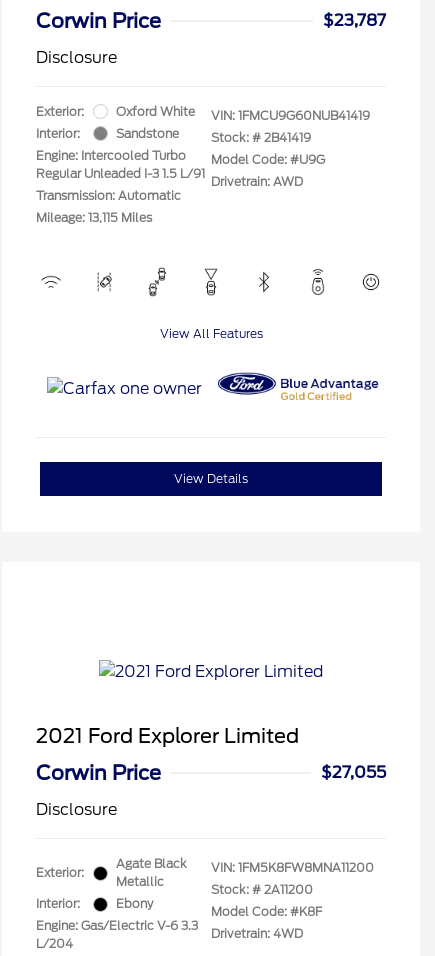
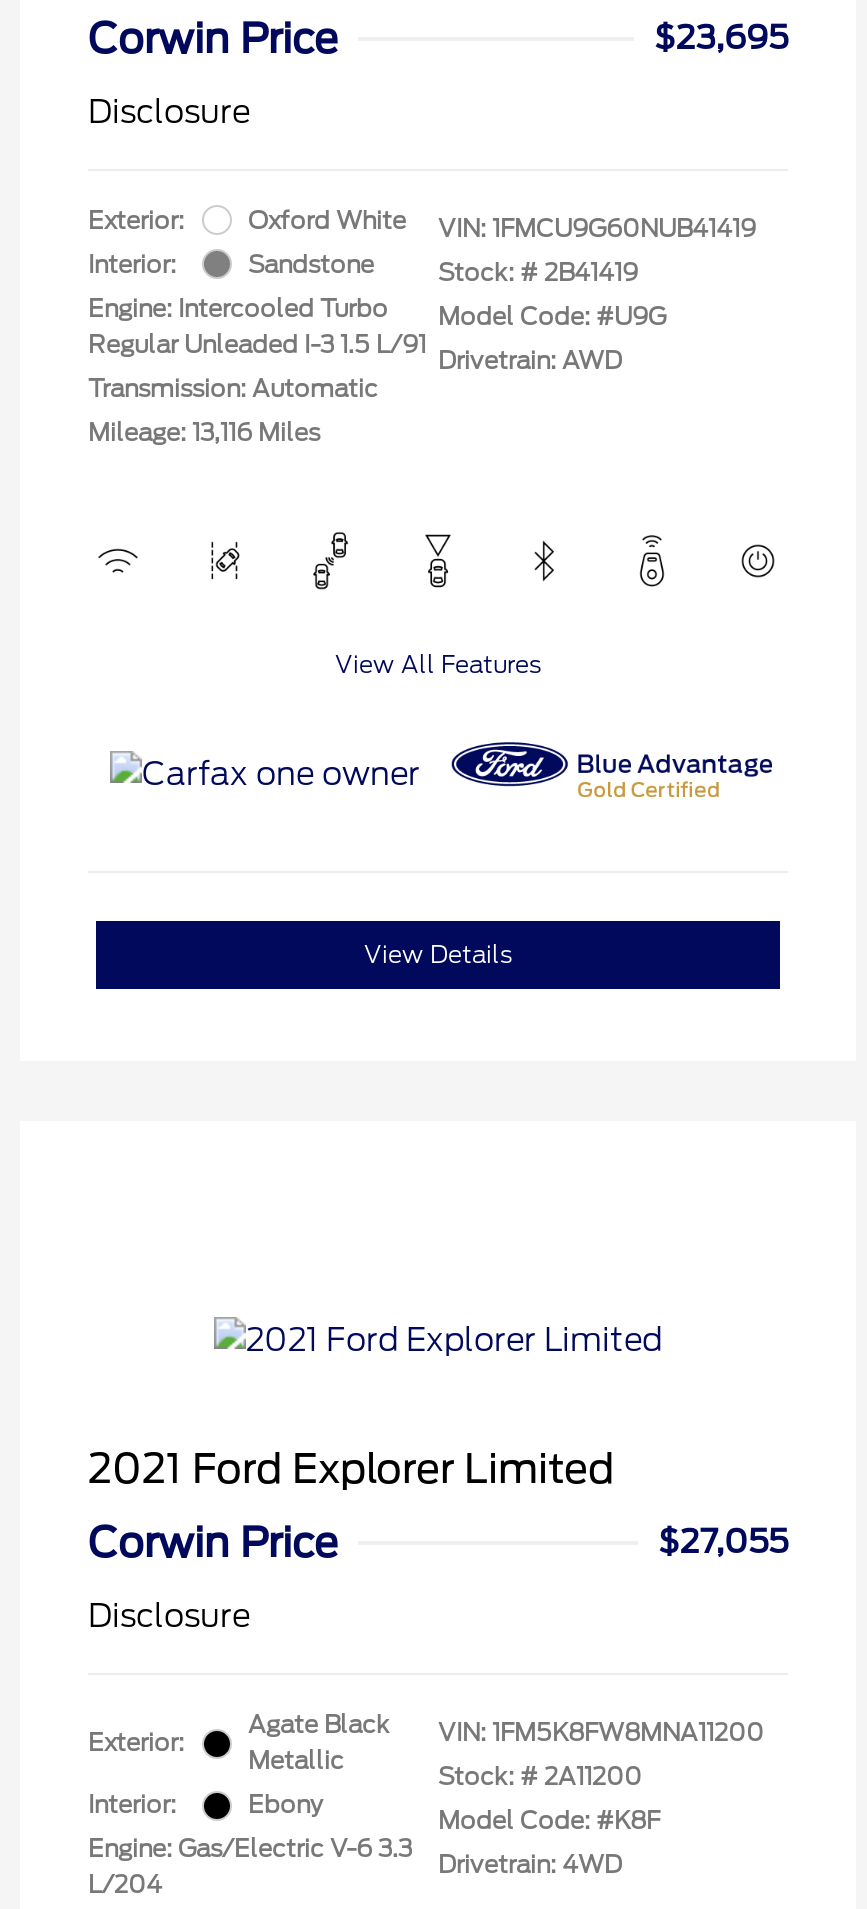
- $23,787
+ $23,695

- Mileage: 13,115 Miles
+ Mileage: 13,116 Miles
